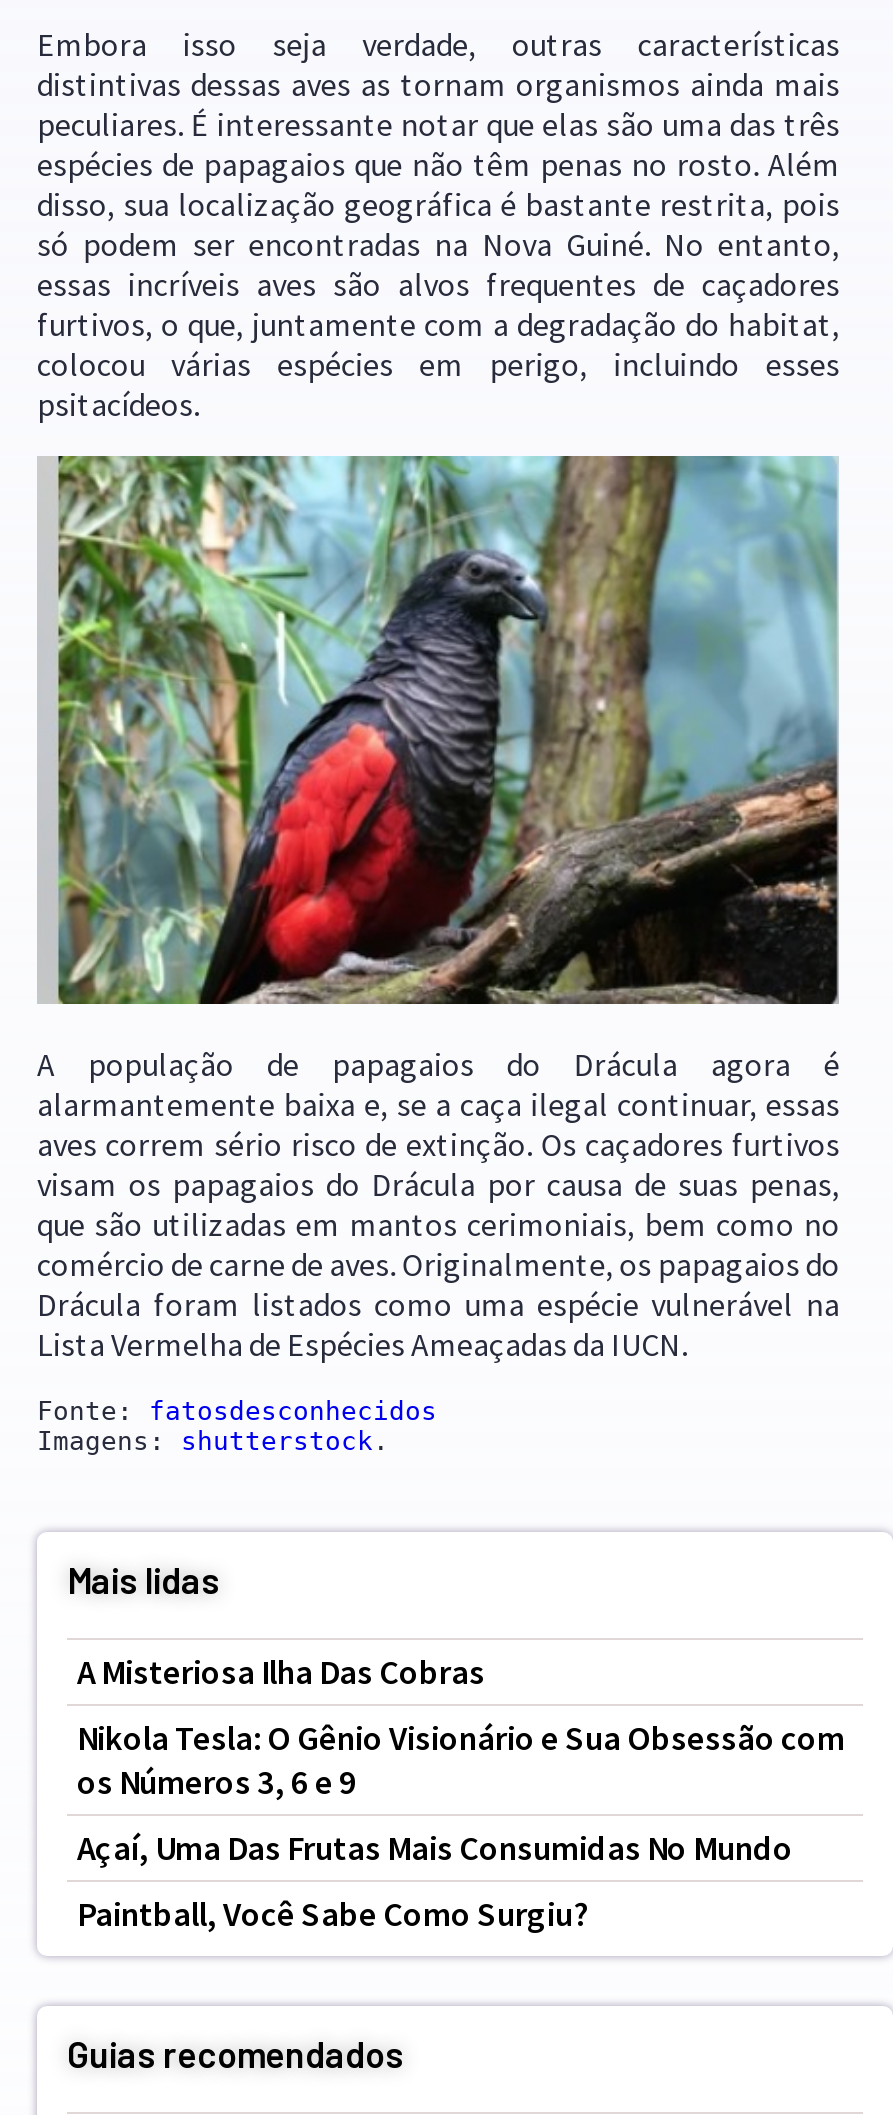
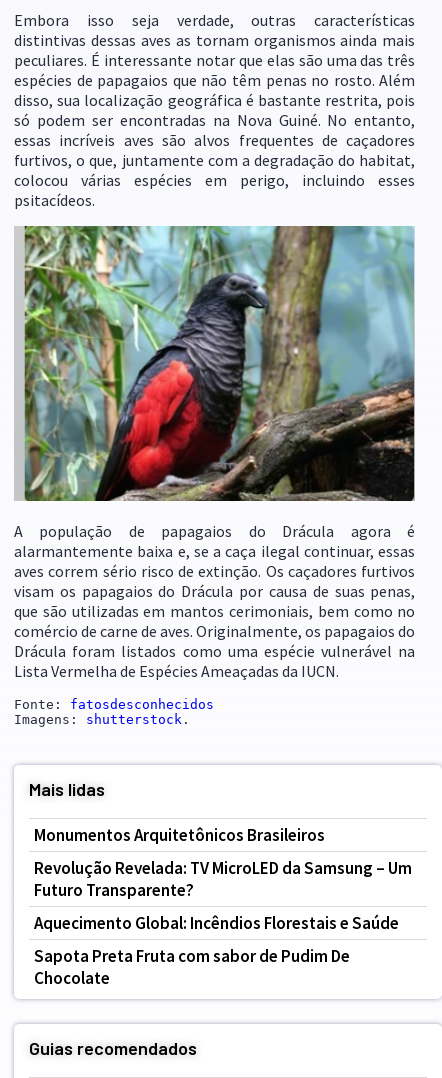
- A Misteriosa Ilha Das Cobras
+ Monumentos Arquitetônicos Brasileiros

- Nikola Tesla: O Gênio Visionário e Sua Obsessão com
- os Números 3, 6 e 9
+ Revolução Revelada: TV MicroLED da Samsung – Um
+ Futuro Transparente?

- Açaí, Uma Das Frutas Mais Consumidas No Mundo
+ Aquecimento Global: Incêndios Florestais e Saúde

- Paintball, Você Sabe Como Surgiu?
+ Sapota Preta Fruta com sabor de Pudim De
+ Chocolate
